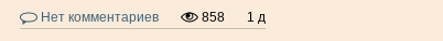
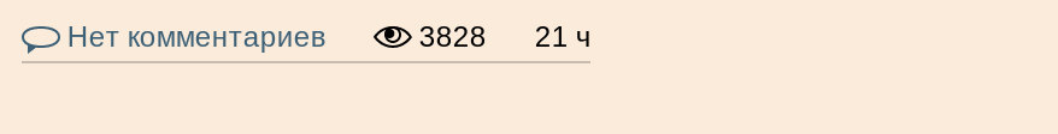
- 858
- 1 д
+ 3828
+ 21 ч
